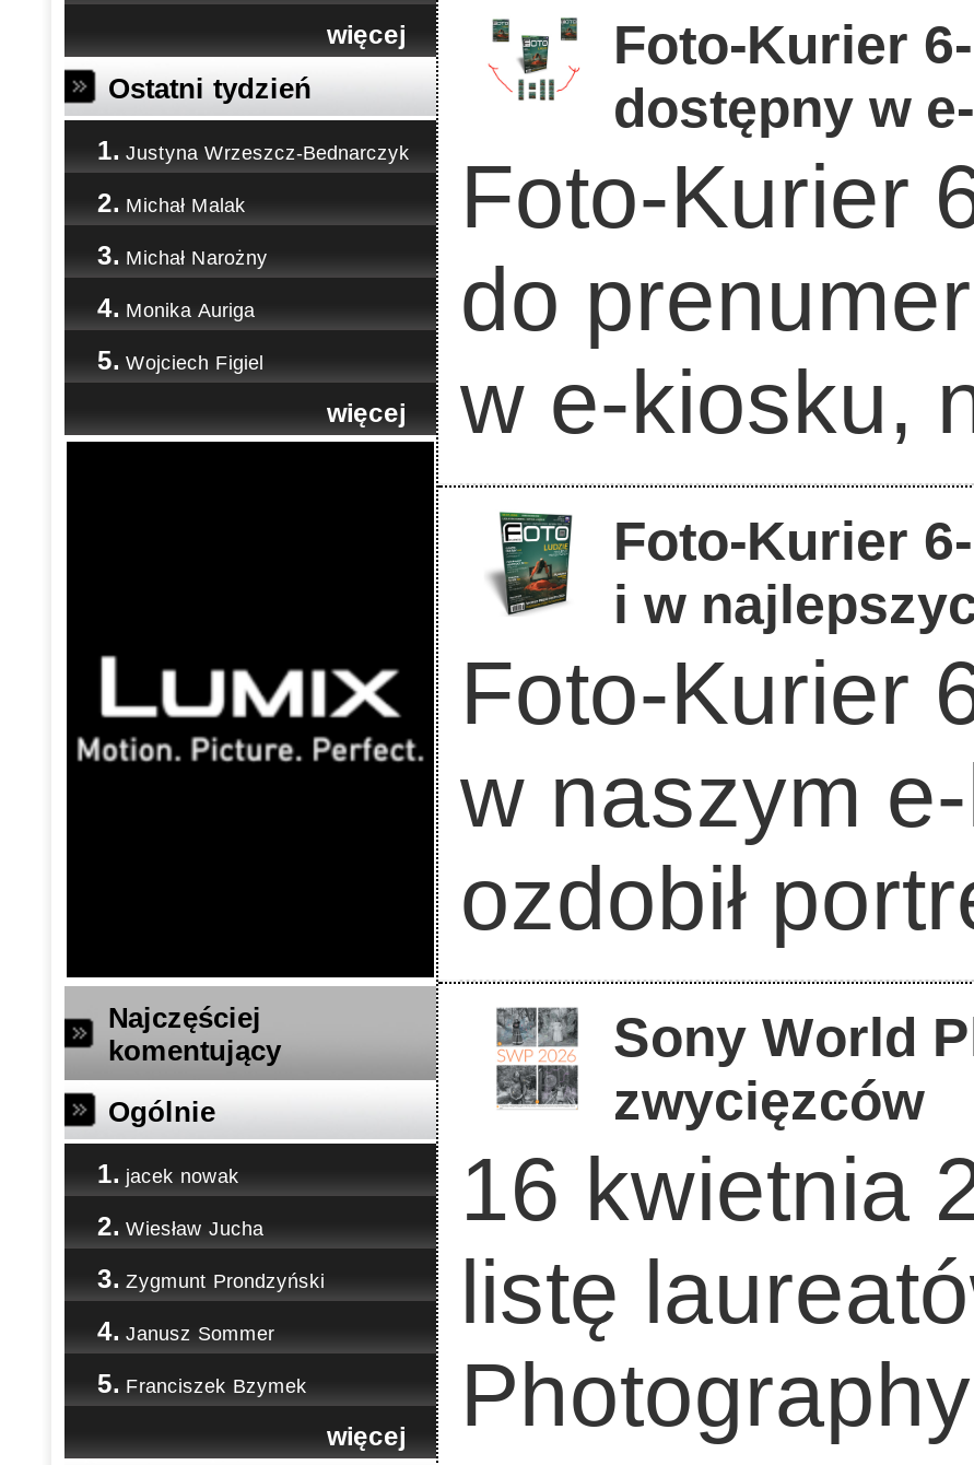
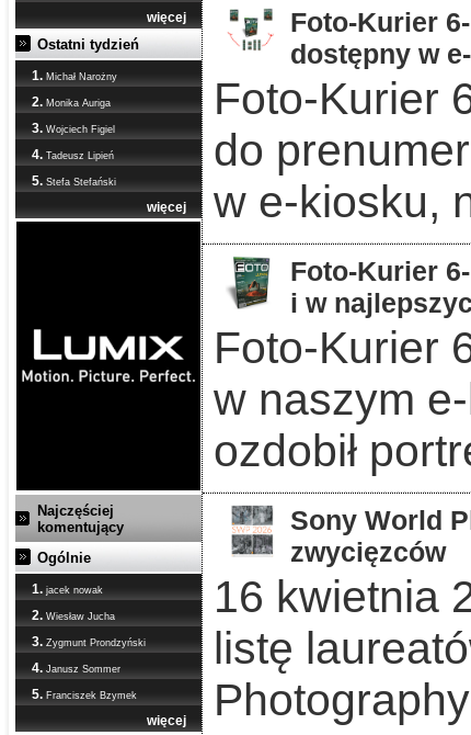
- 1. Justyna Wrzeszcz-Bednarczyk
+ 1. Michał Narożny

- 2. Michał Malak
+ 2. Monika Auriga

- 3. Michał Narożny
+ 3. Wojciech Figiel

- 4. Monika Auriga
+ 4. Tadeusz Lipień

- 5. Wojciech Figiel
+ 5. Stefa Stefański
